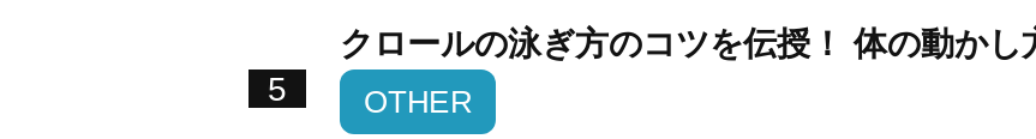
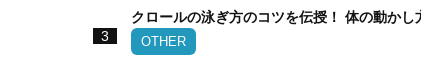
- 5
+ 3
